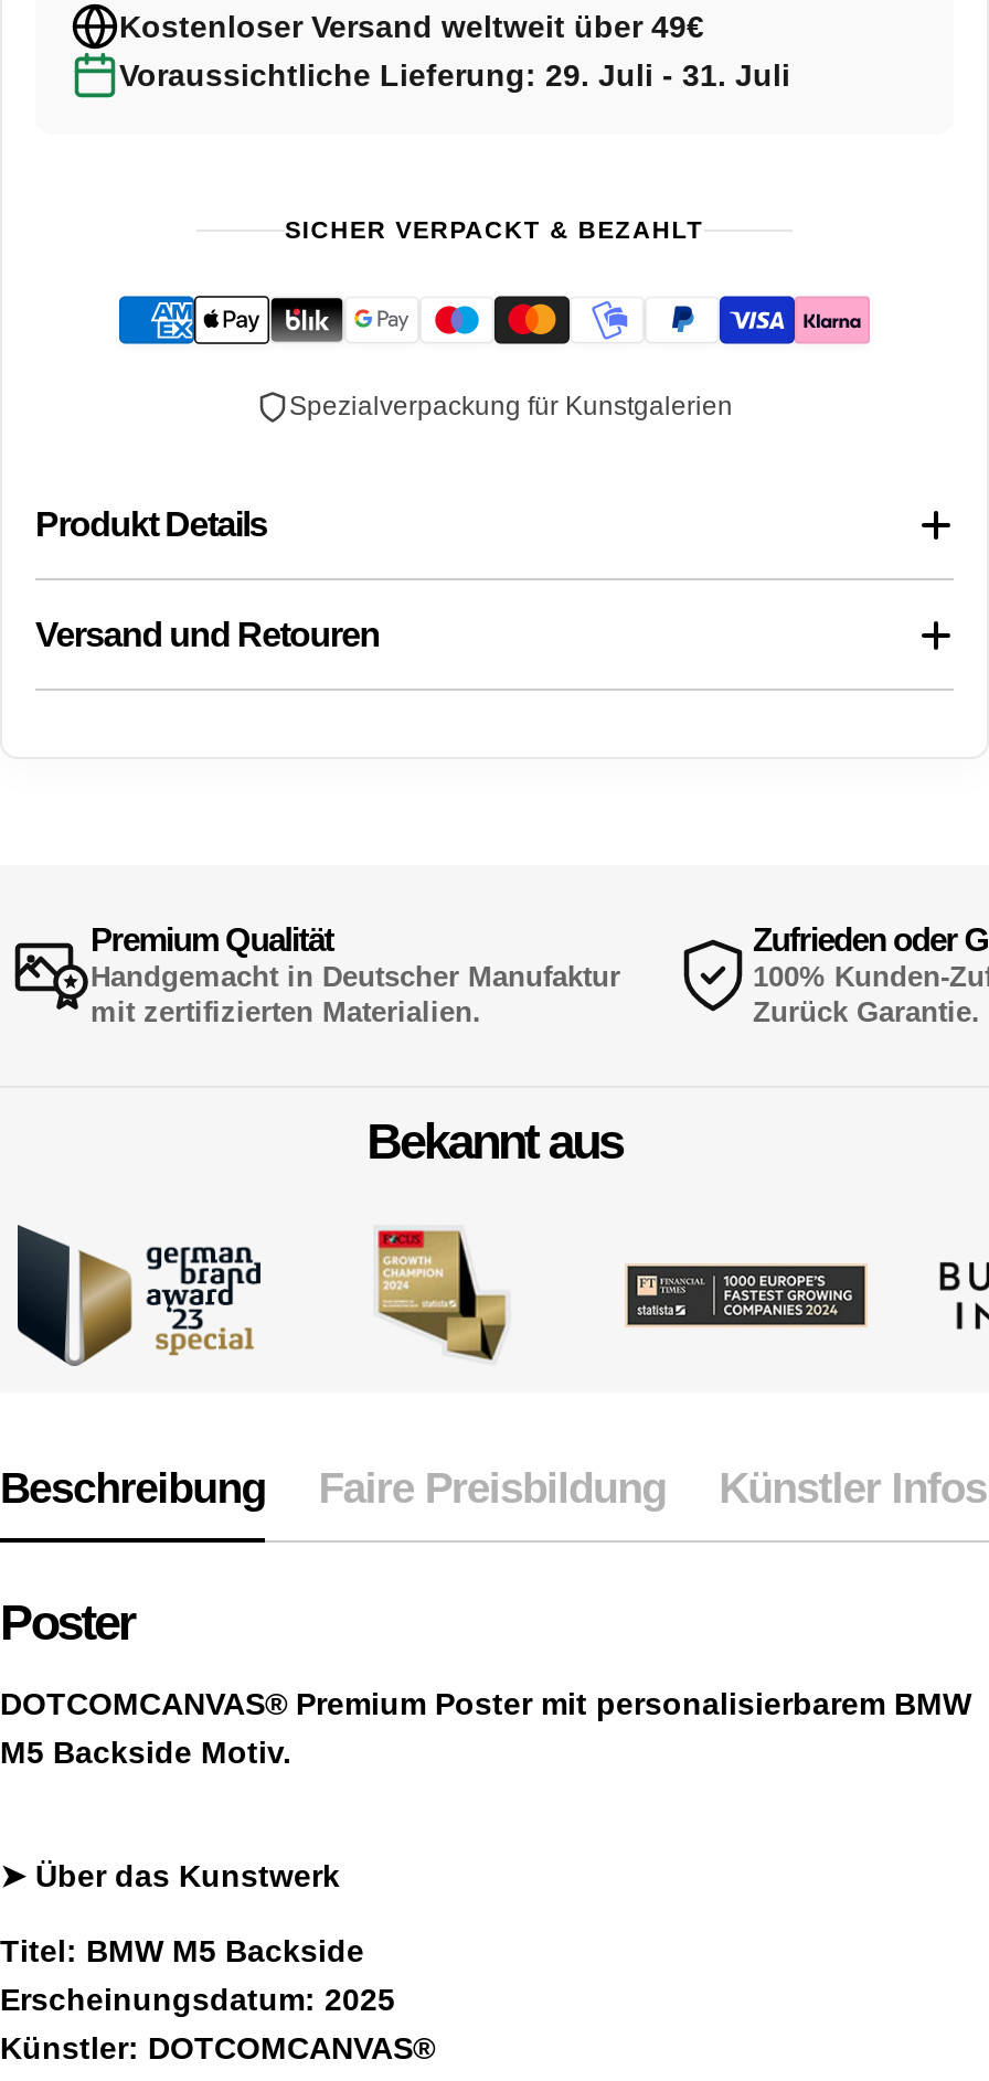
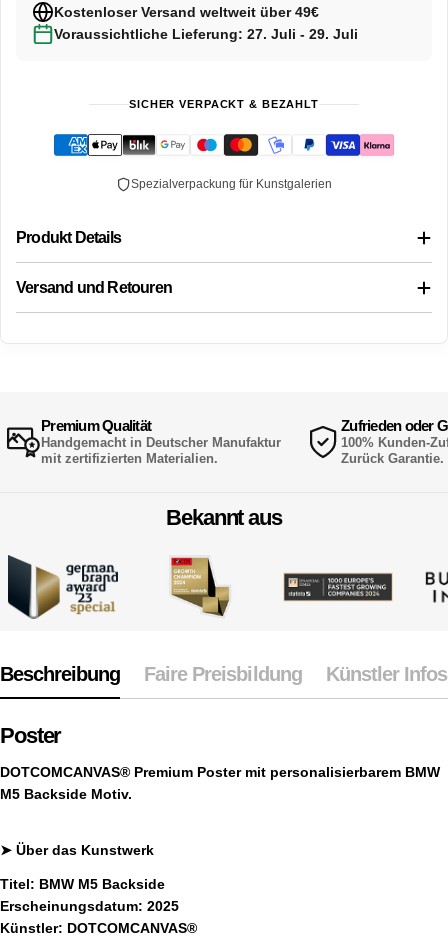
- Voraussichtliche Lieferung: 29. Juli - 31. Juli
+ Voraussichtliche Lieferung: 27. Juli - 29. Juli
